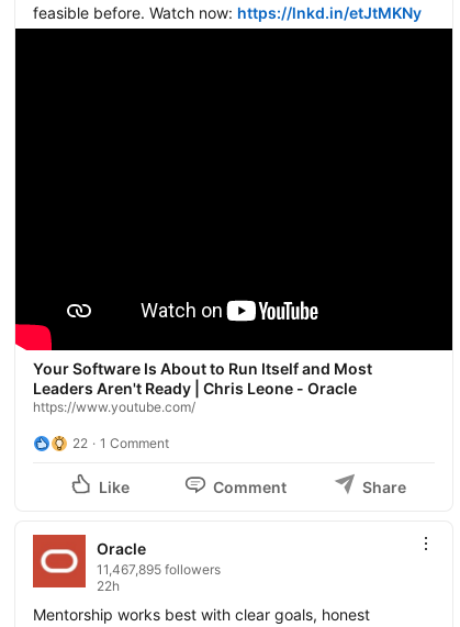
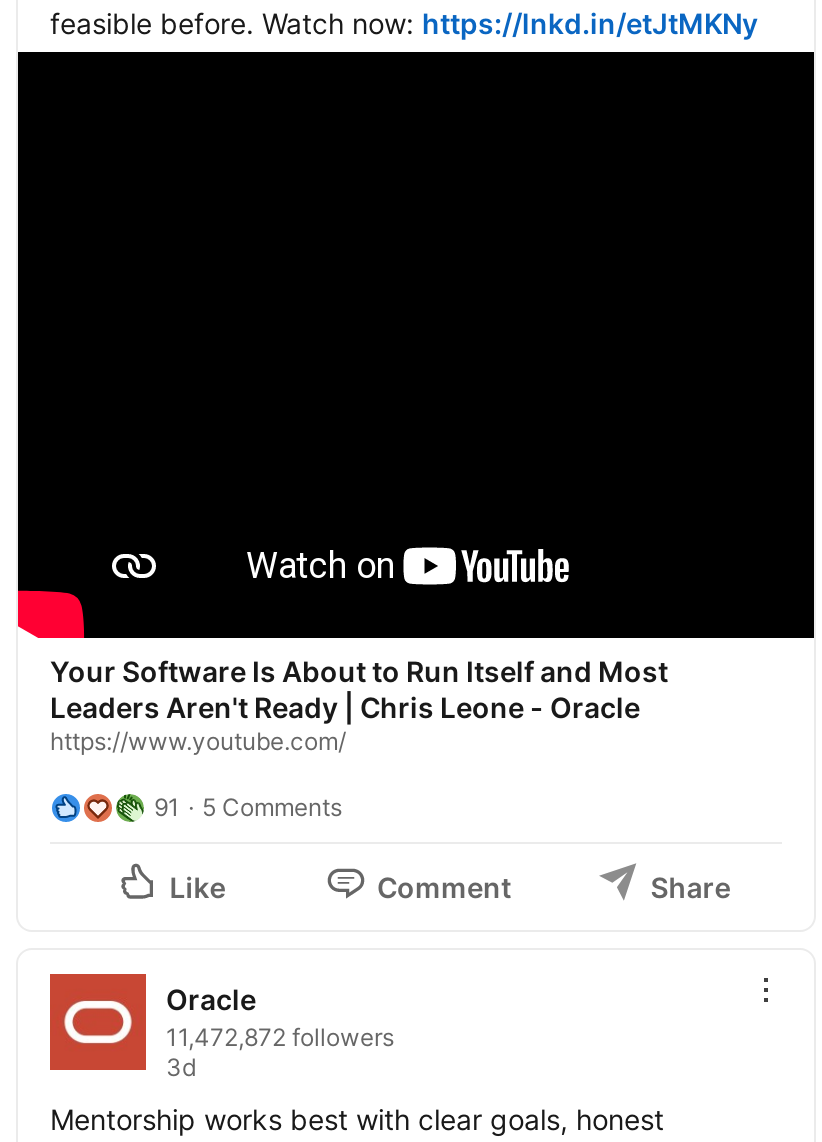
- 22
- 1 Comment
+ 91
+ 5 Comments

- 11,467,895 followers
- 22h
+ 11,472,872 followers
+ 3d
